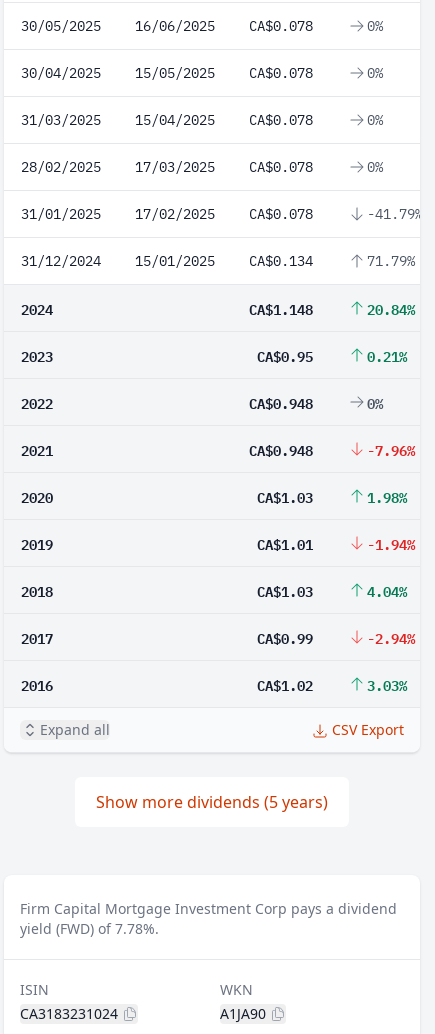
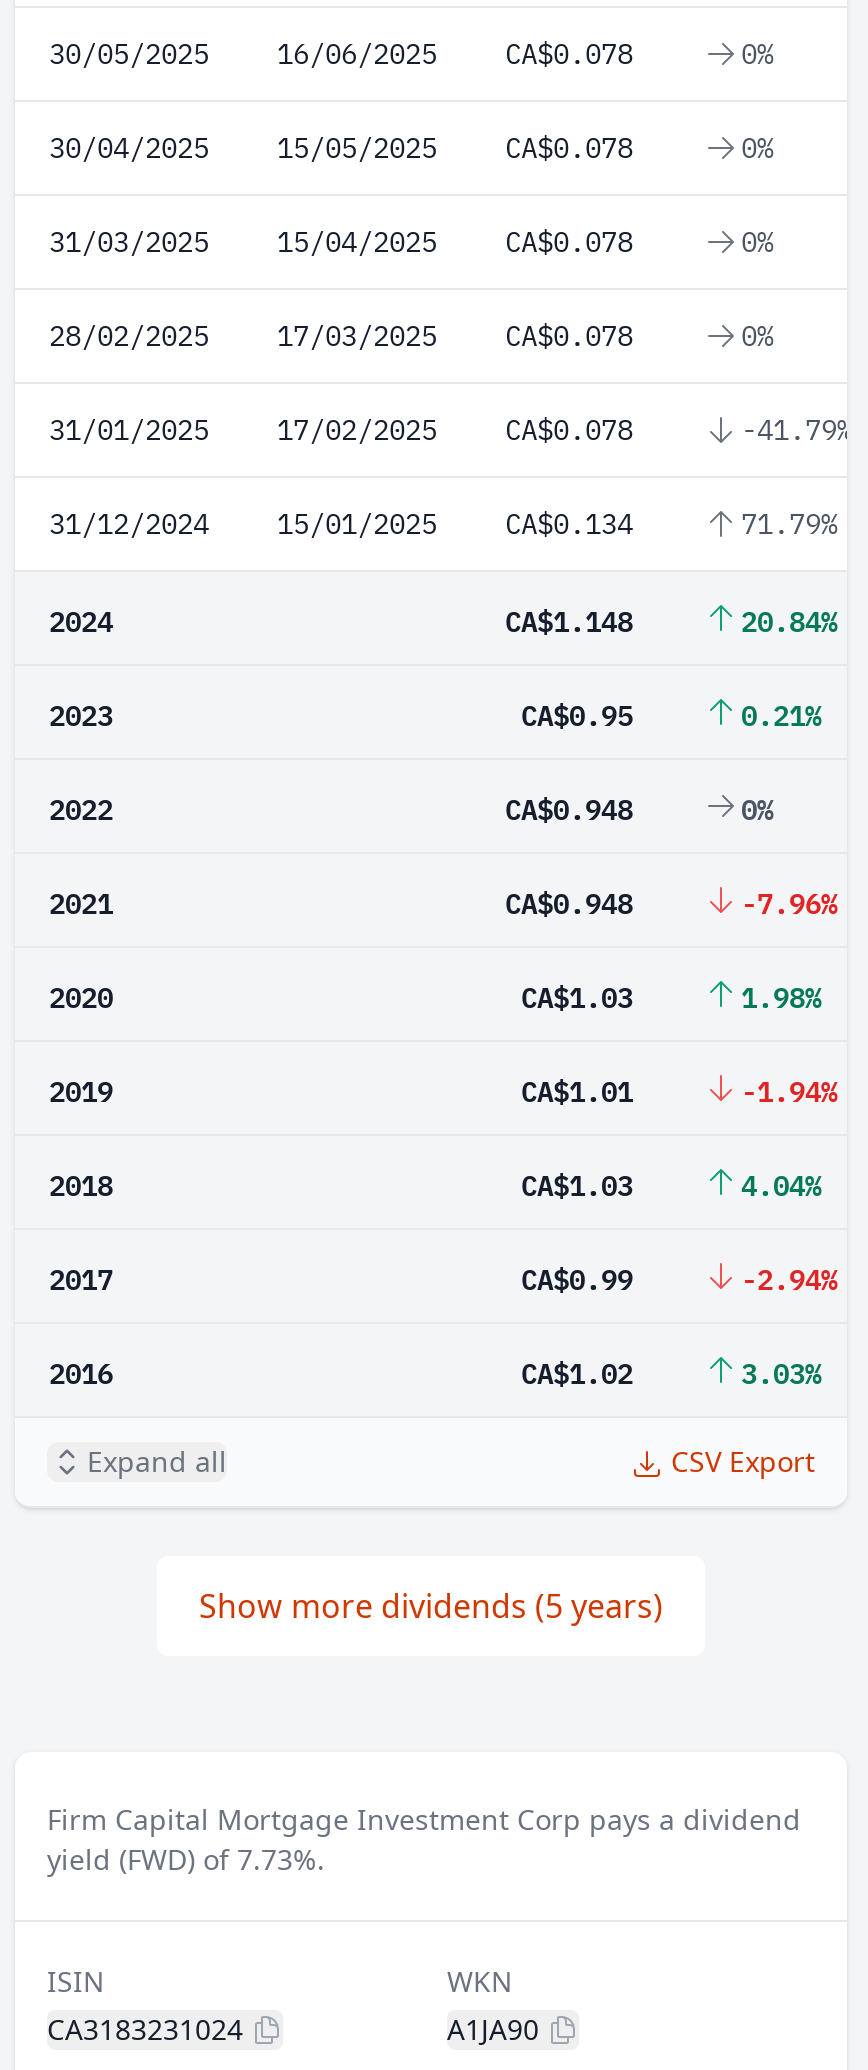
- yield (FWD) of 7.78%.
+ yield (FWD) of 7.73%.
